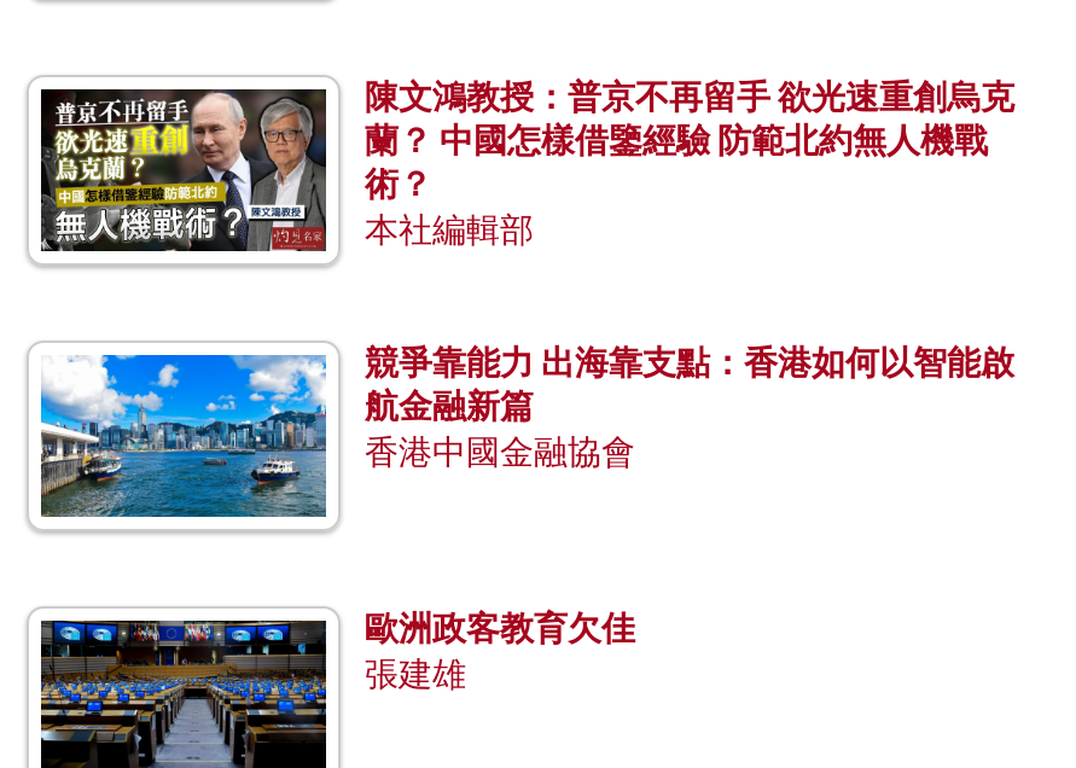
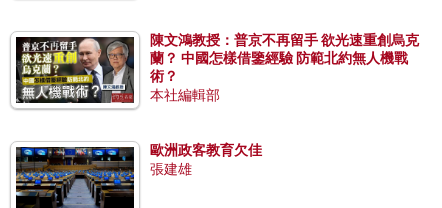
- [image]
- 競爭靠能力 出海靠支點：香港如何以智能啟
- 航金融新篇
- 香港中國金融協會
